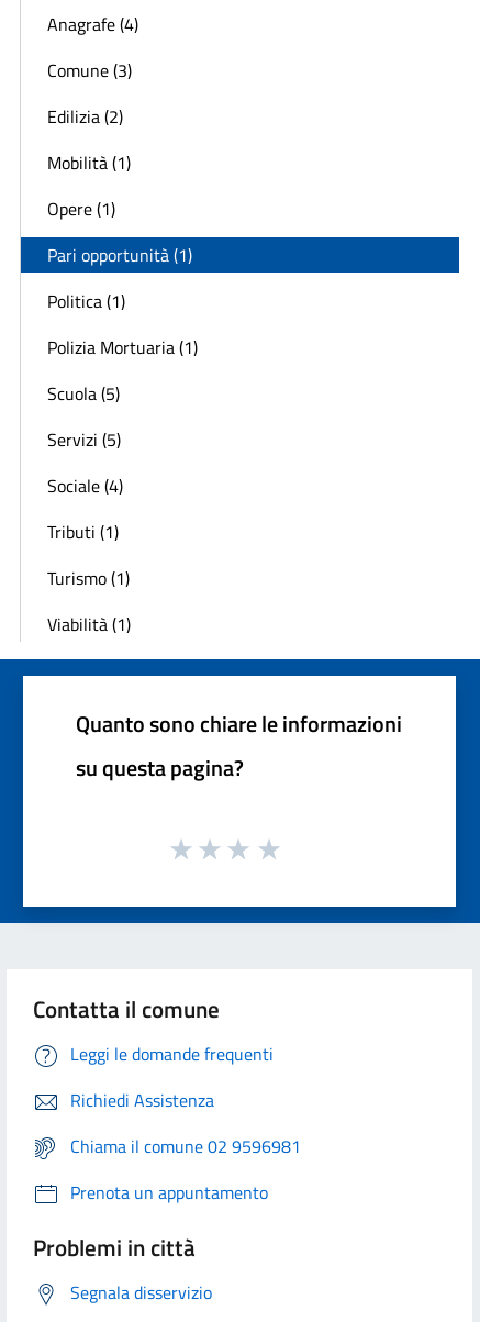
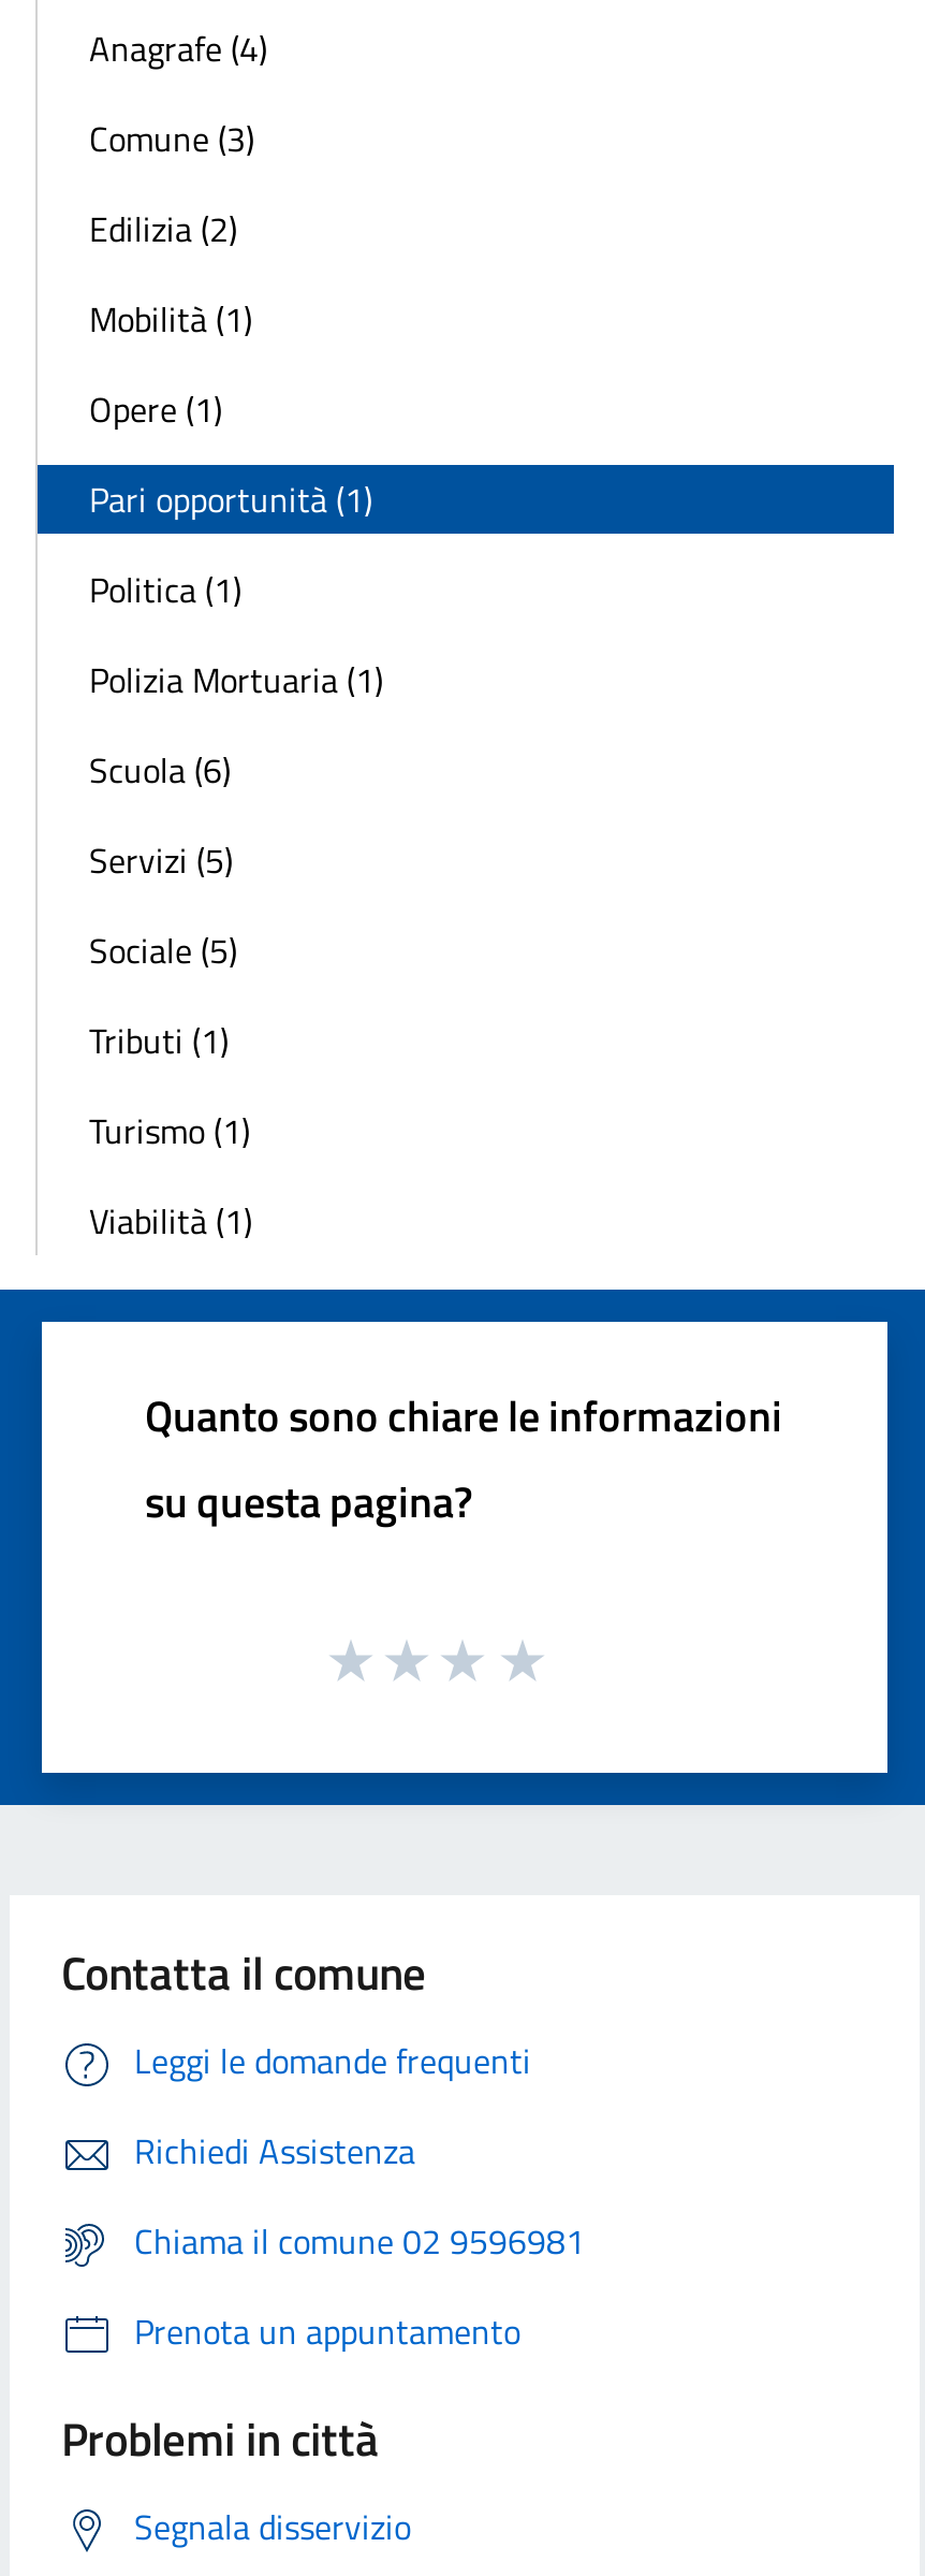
- Scuola (5)
+ Scuola (6)

- Sociale (4)
+ Sociale (5)
